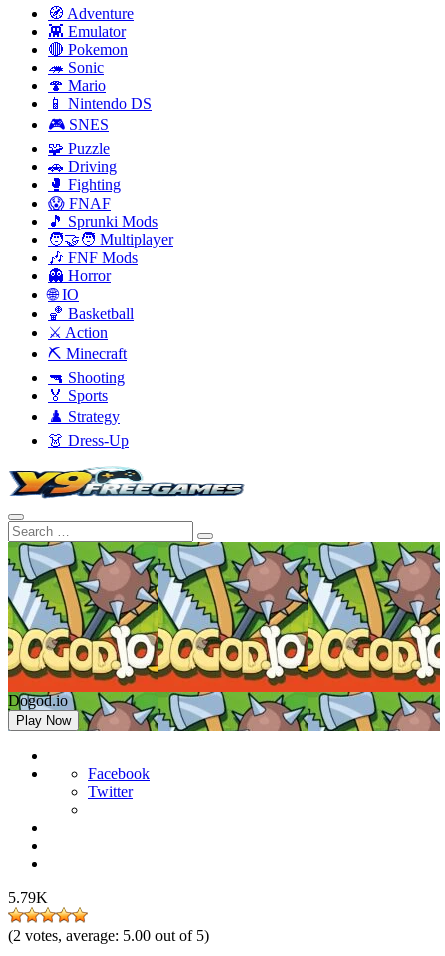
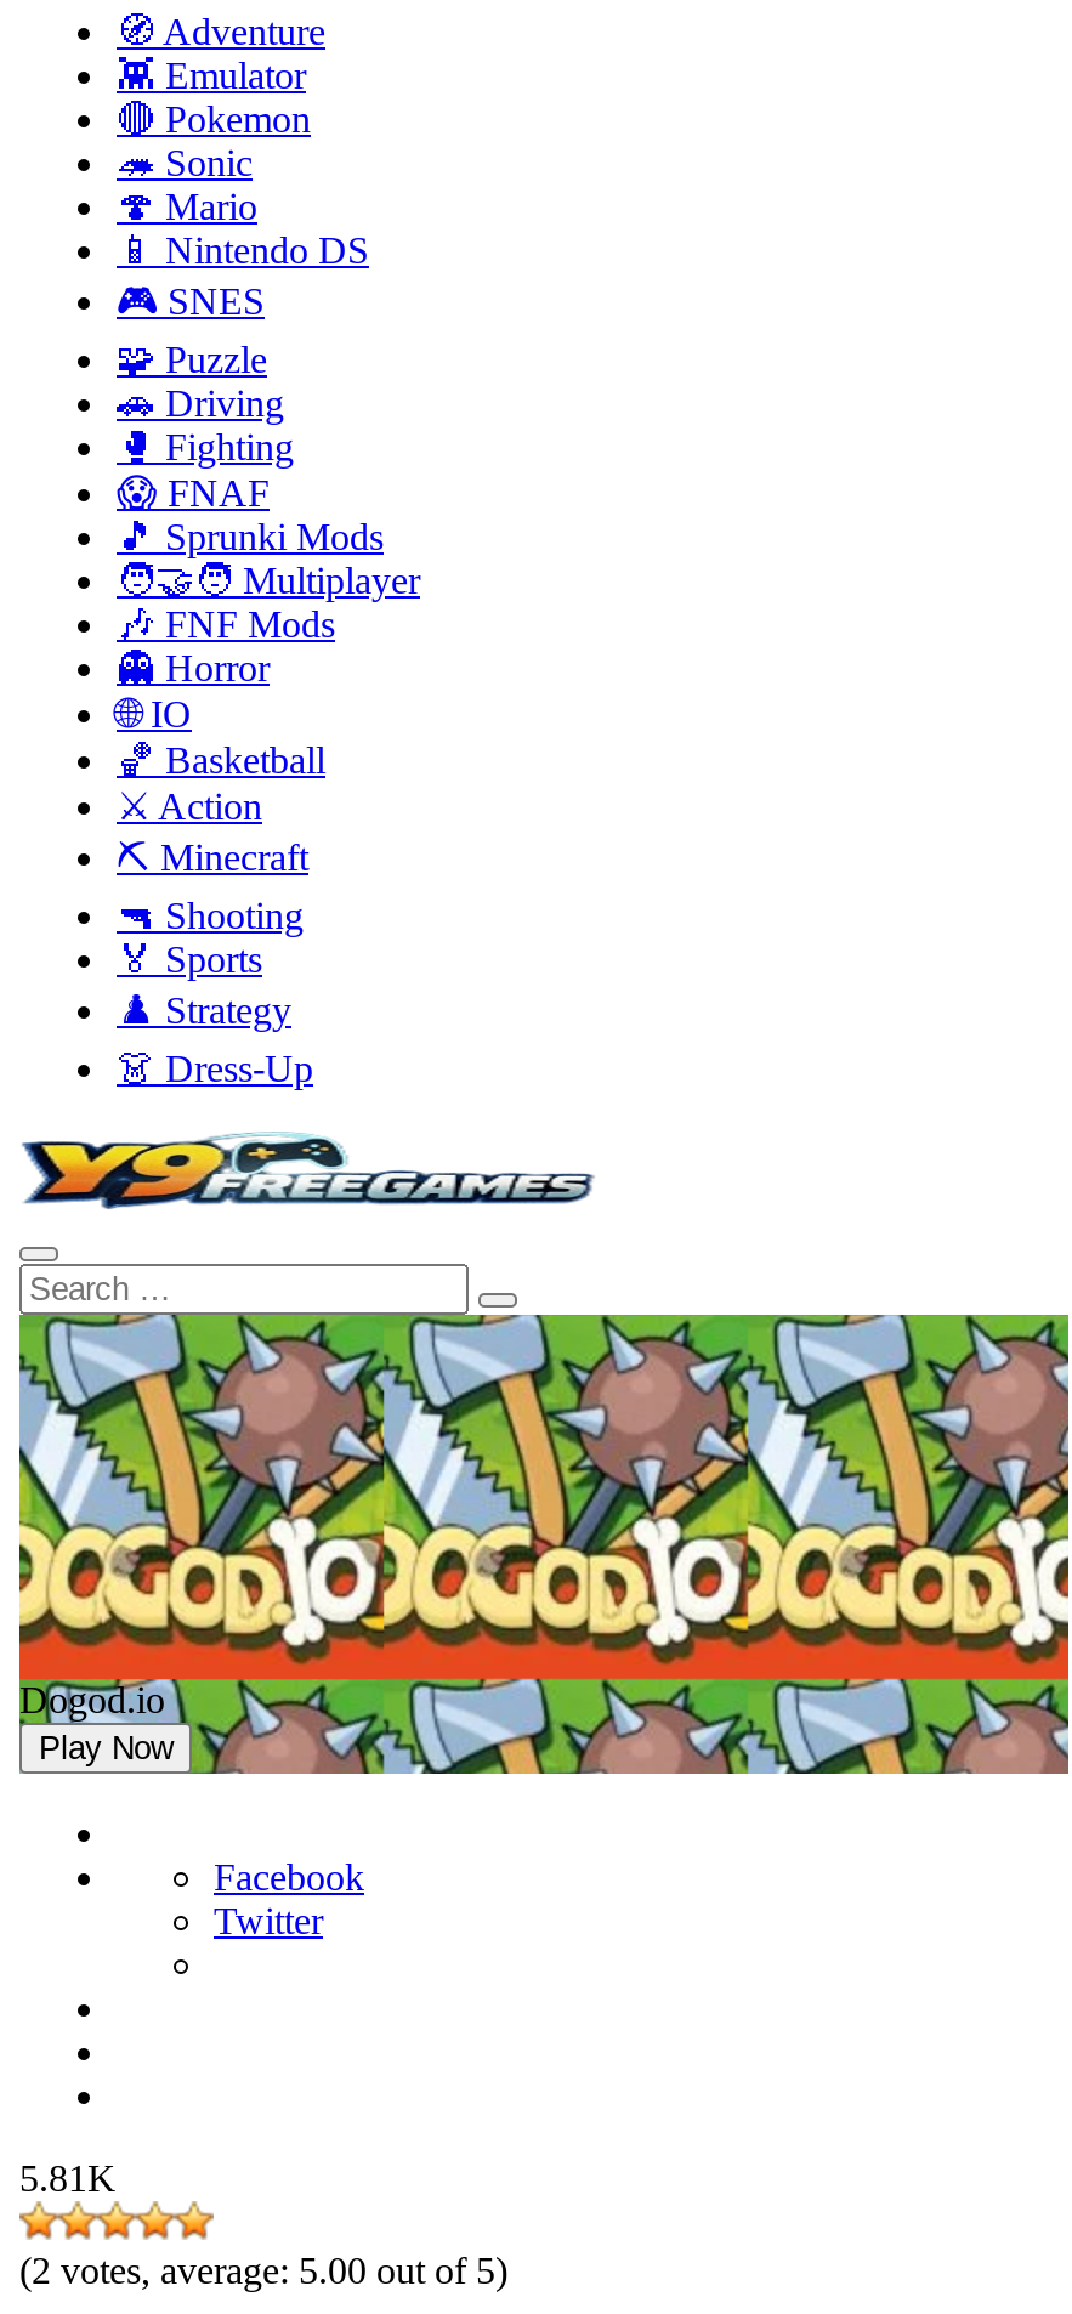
- 5.79K
+ 5.81K
